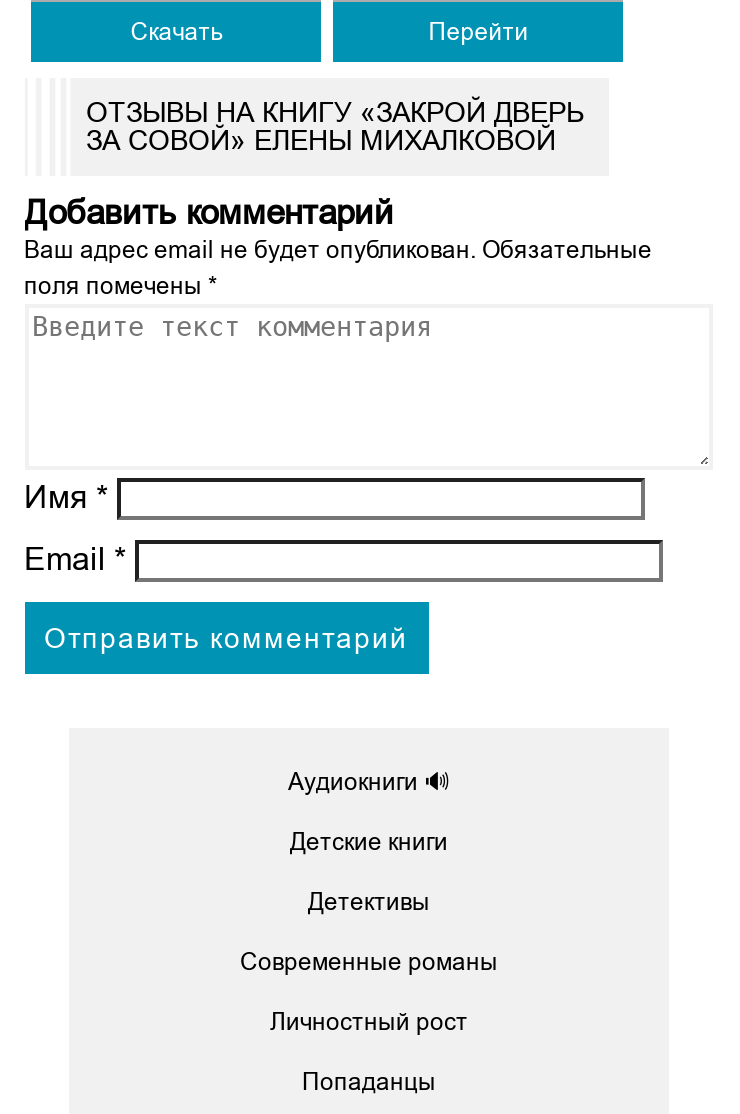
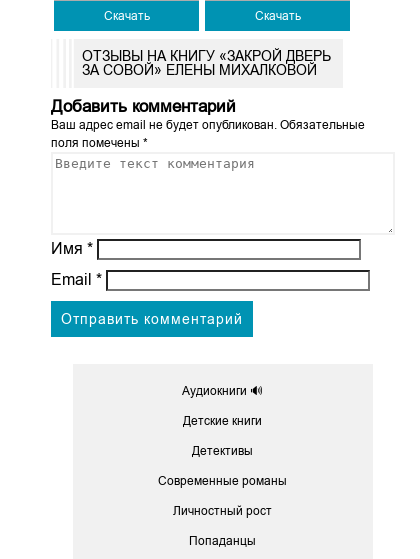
- Перейти
+ Скачать
